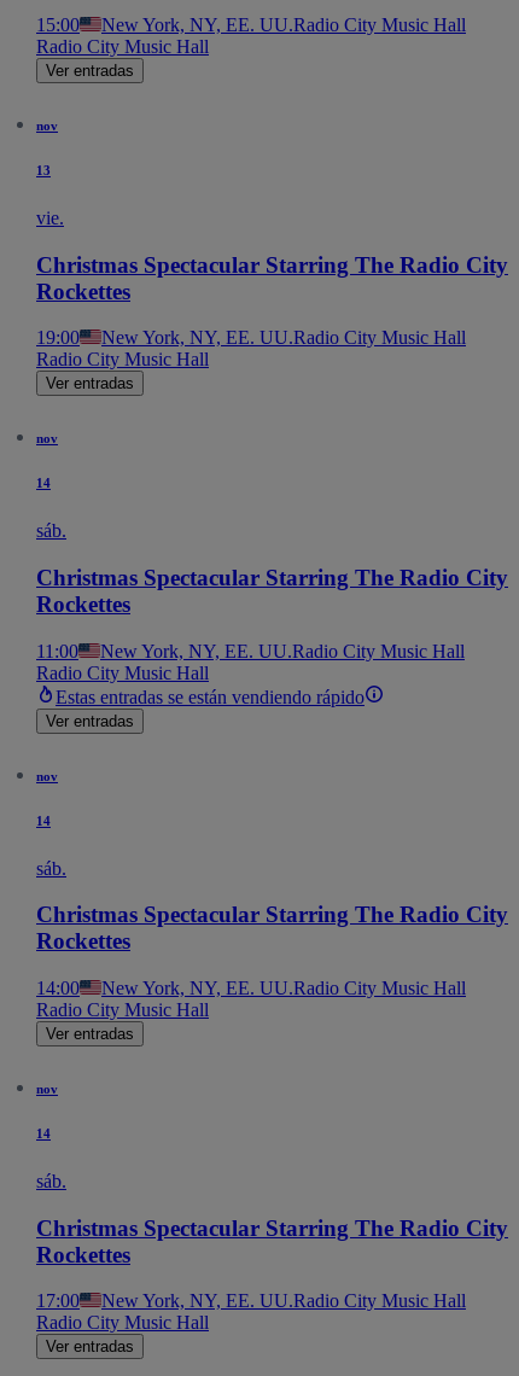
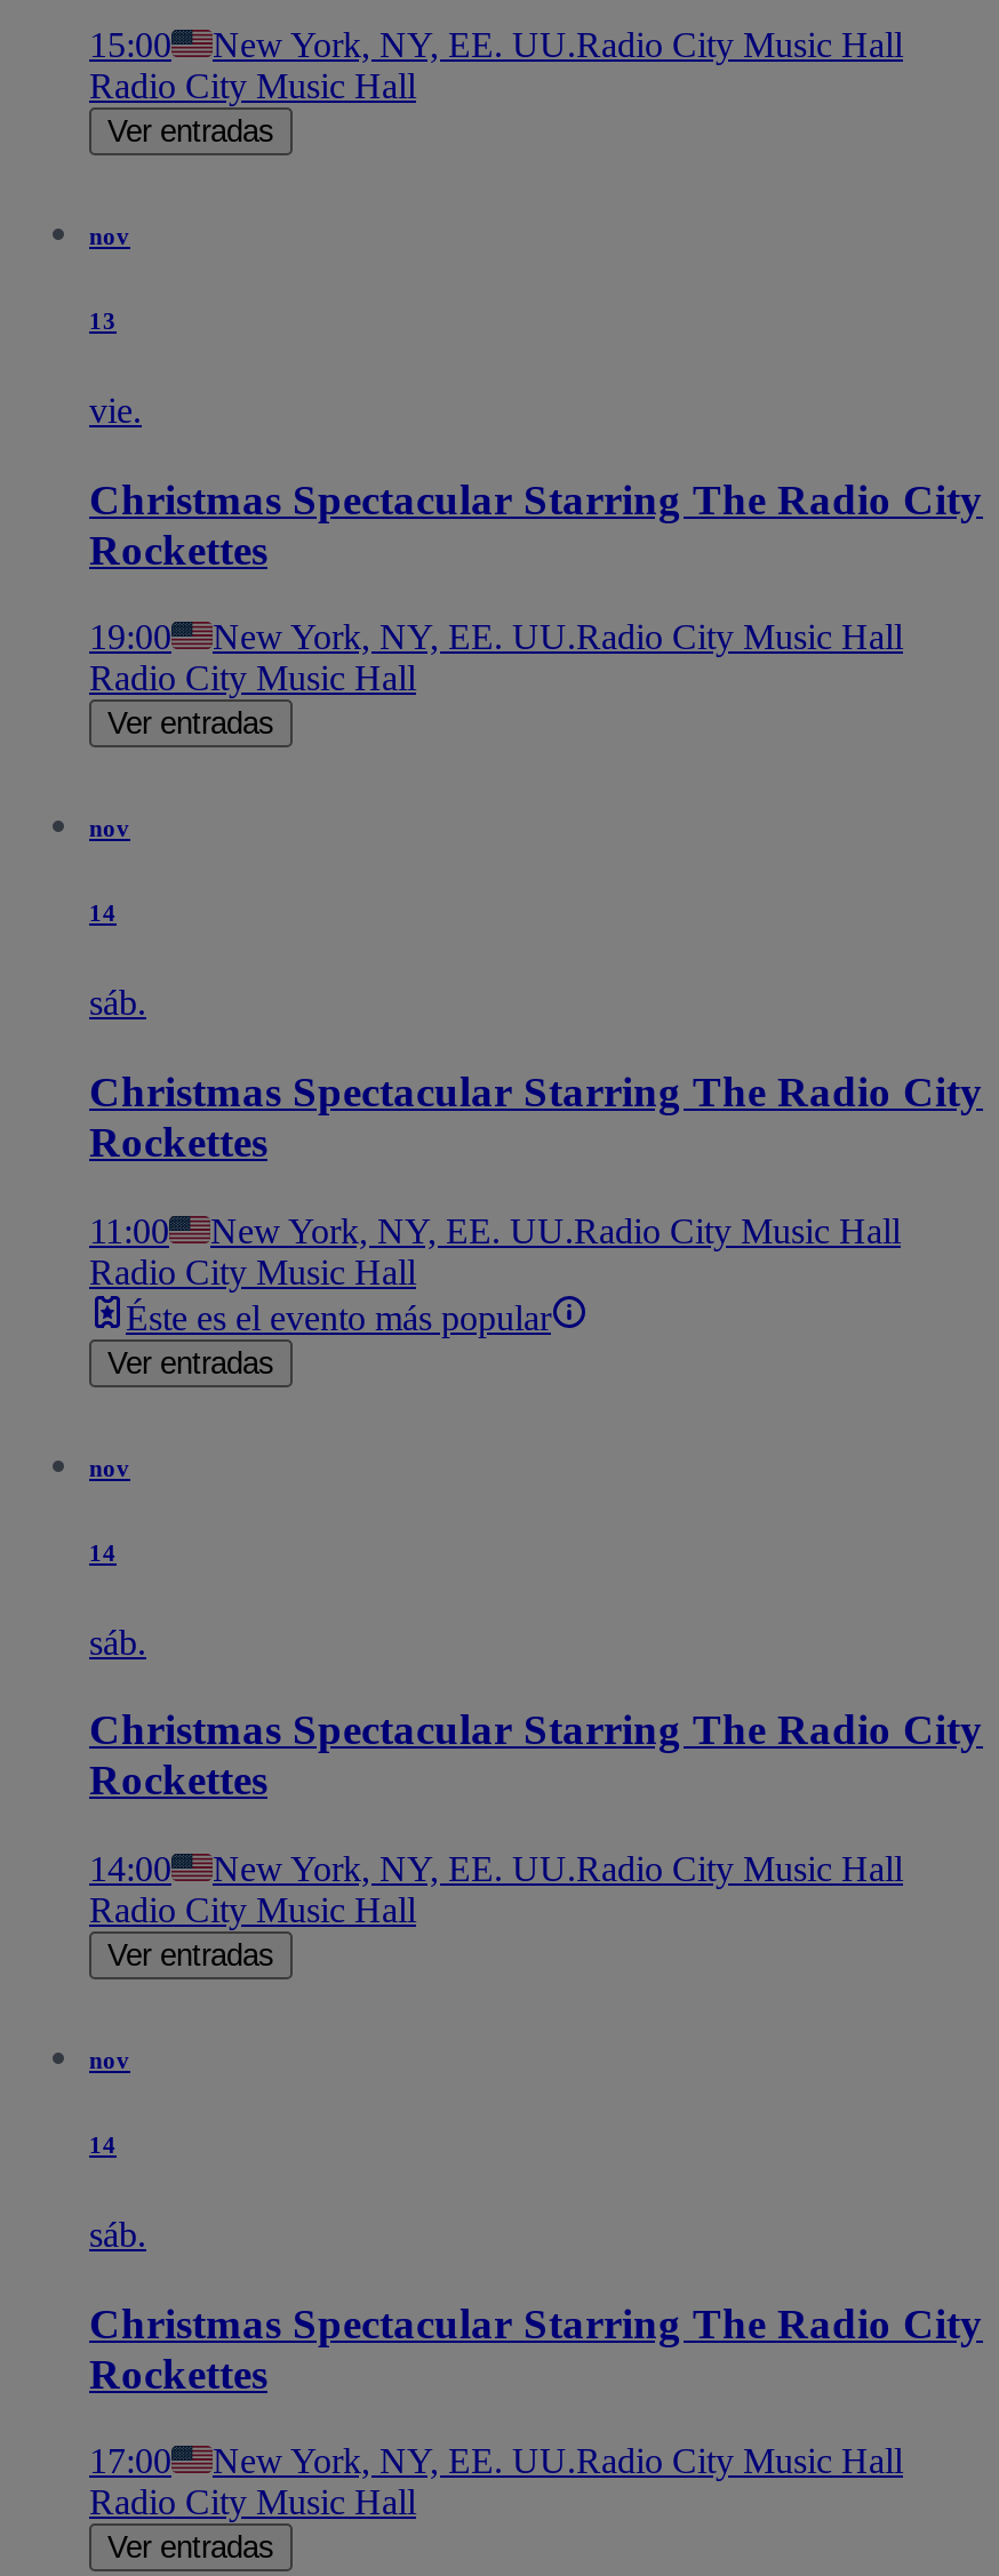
- Estas entradas se están vendiendo rápido
+ Éste es el evento más popular
